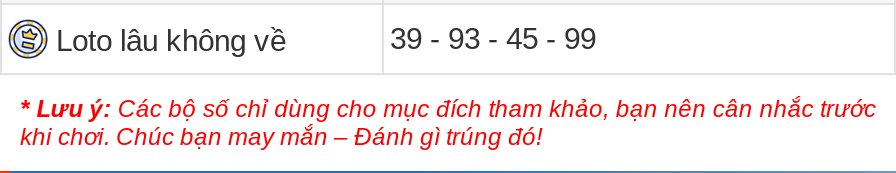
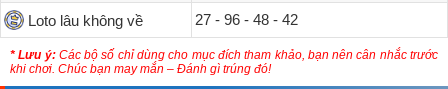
- 39 - 93 - 45 - 99
+ 27 - 96 - 48 - 42
